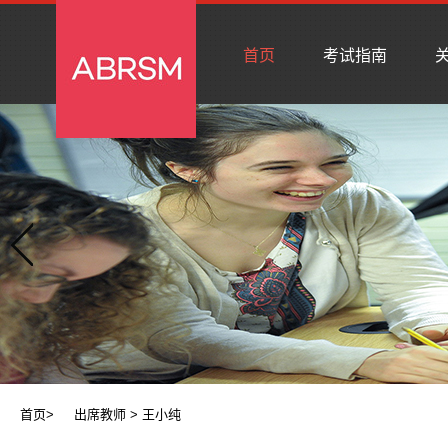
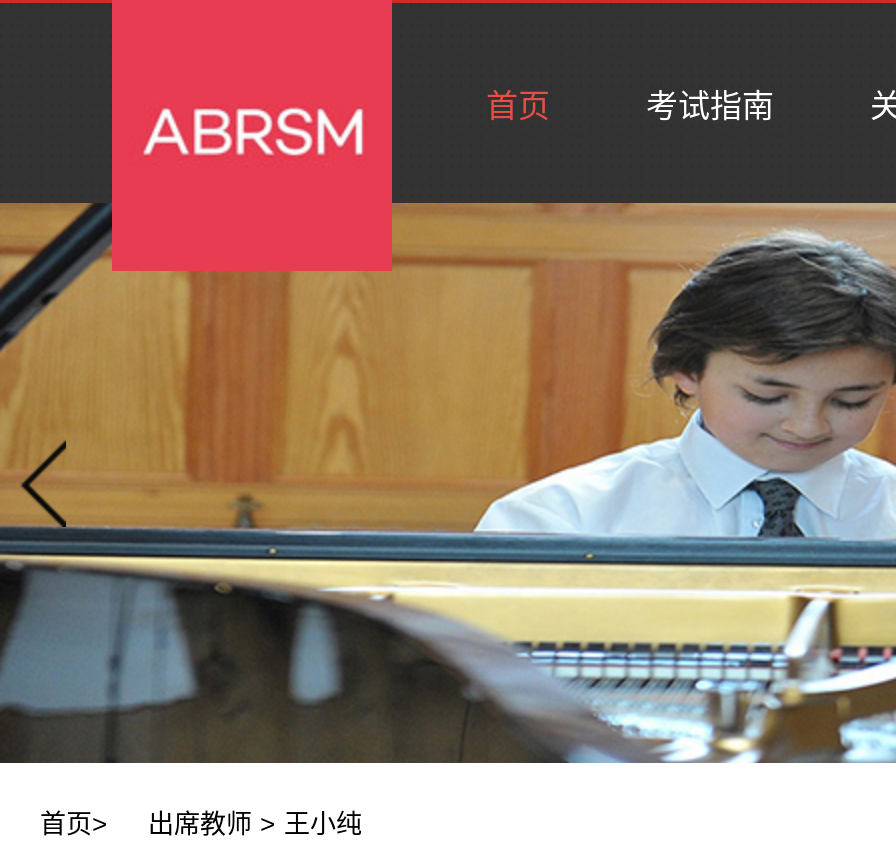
- [image]
+ [image]
